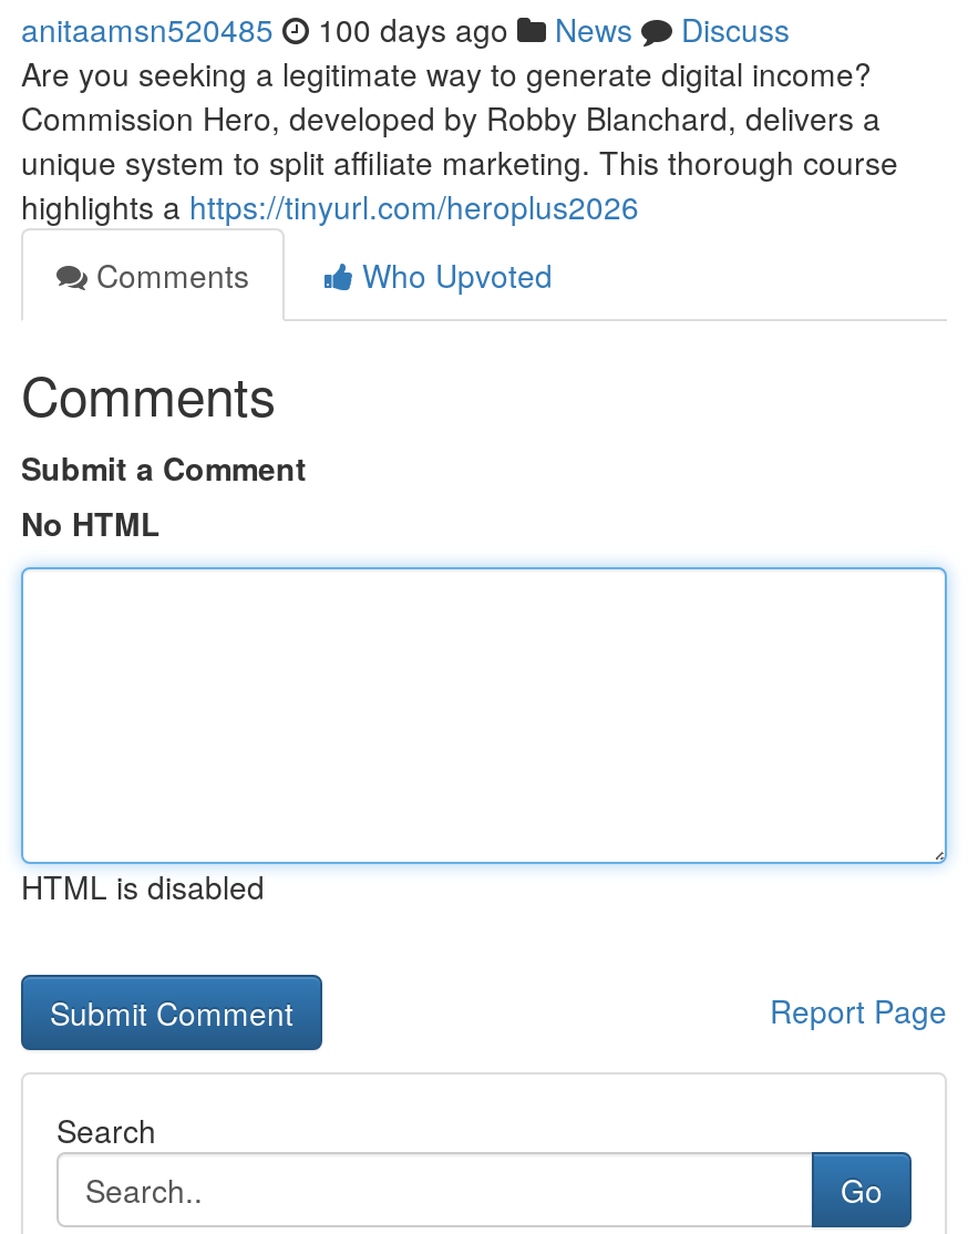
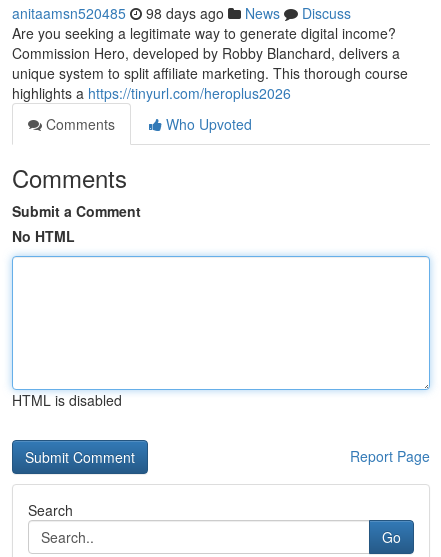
- anitaamsn520485 100 days ago News Discuss
+ anitaamsn520485 98 days ago News Discuss
